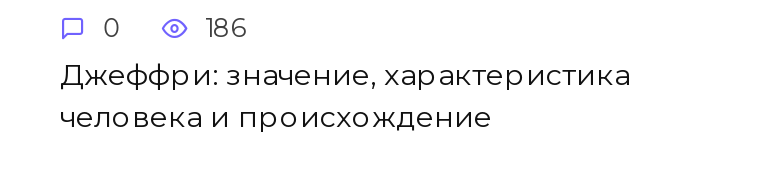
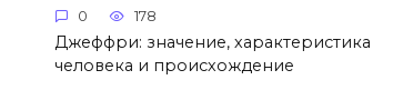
- 186
+ 178
